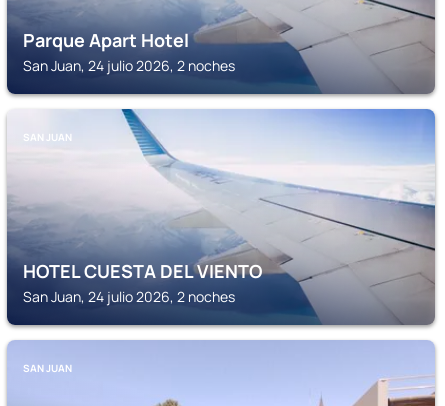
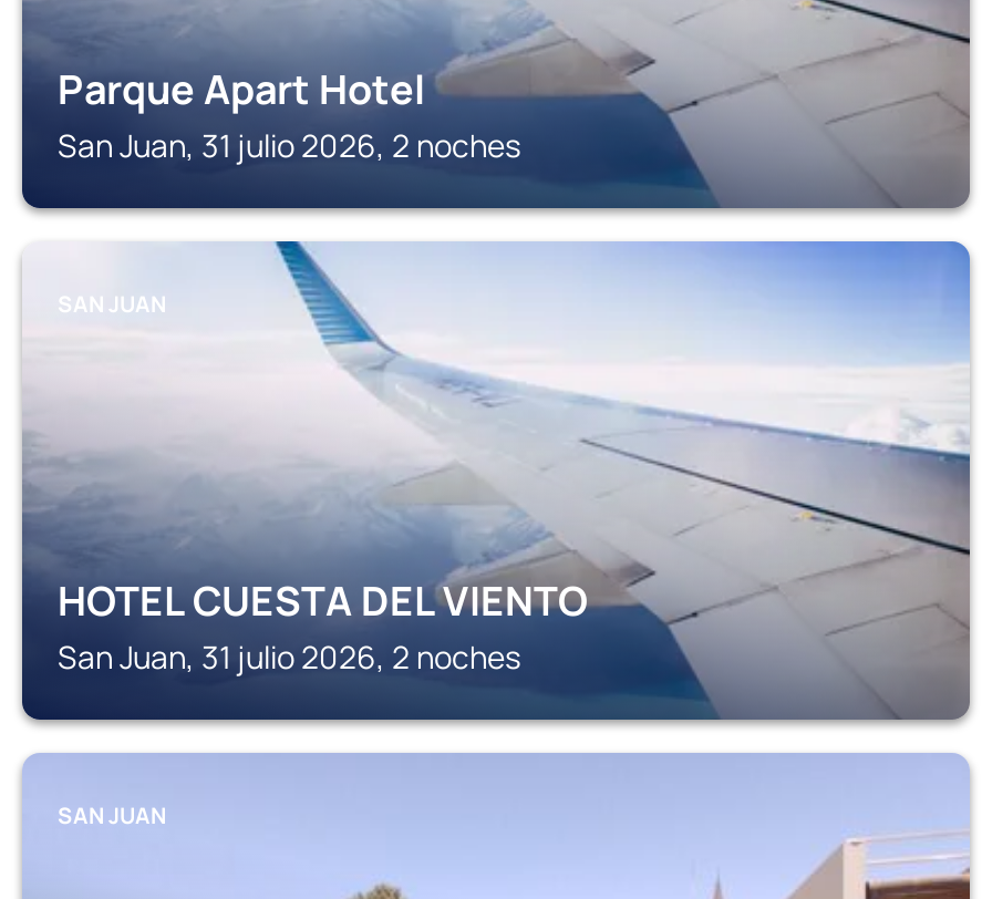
- San Juan, 24 julio 2026, 2 noches
+ San Juan, 31 julio 2026, 2 noches

- San Juan, 24 julio 2026, 2 noches
+ San Juan, 31 julio 2026, 2 noches
